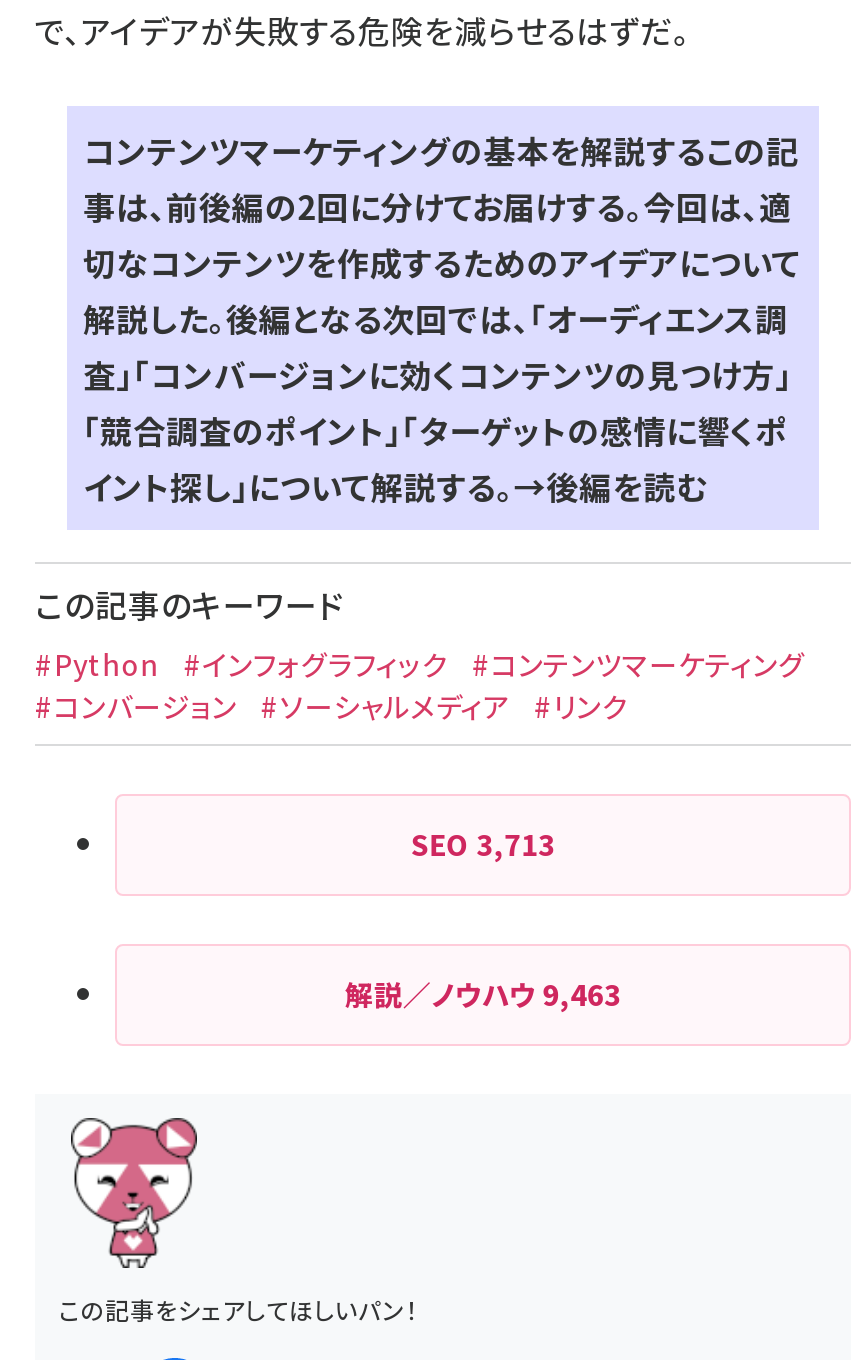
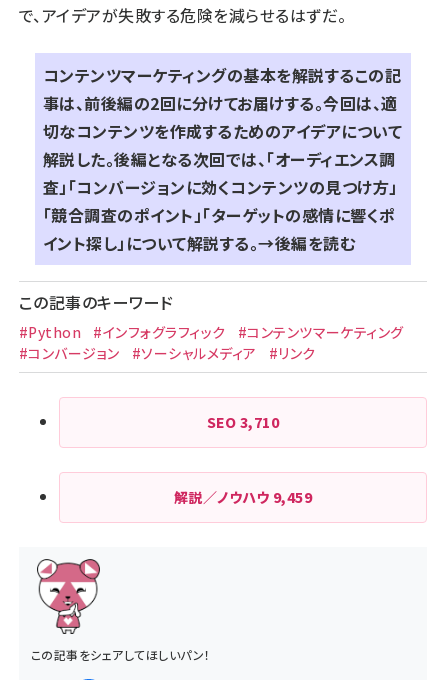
- SEO 3,713
+ SEO 3,710

- 解説／ノウハウ9,463
+ 解説／ノウハウ9,459
